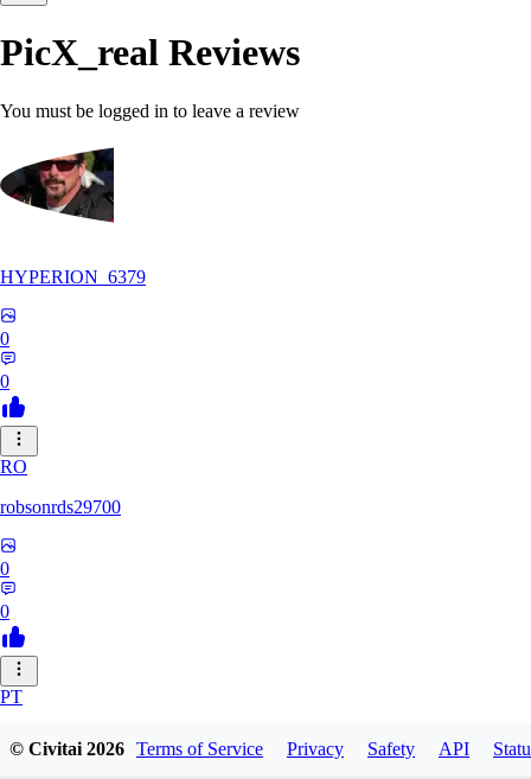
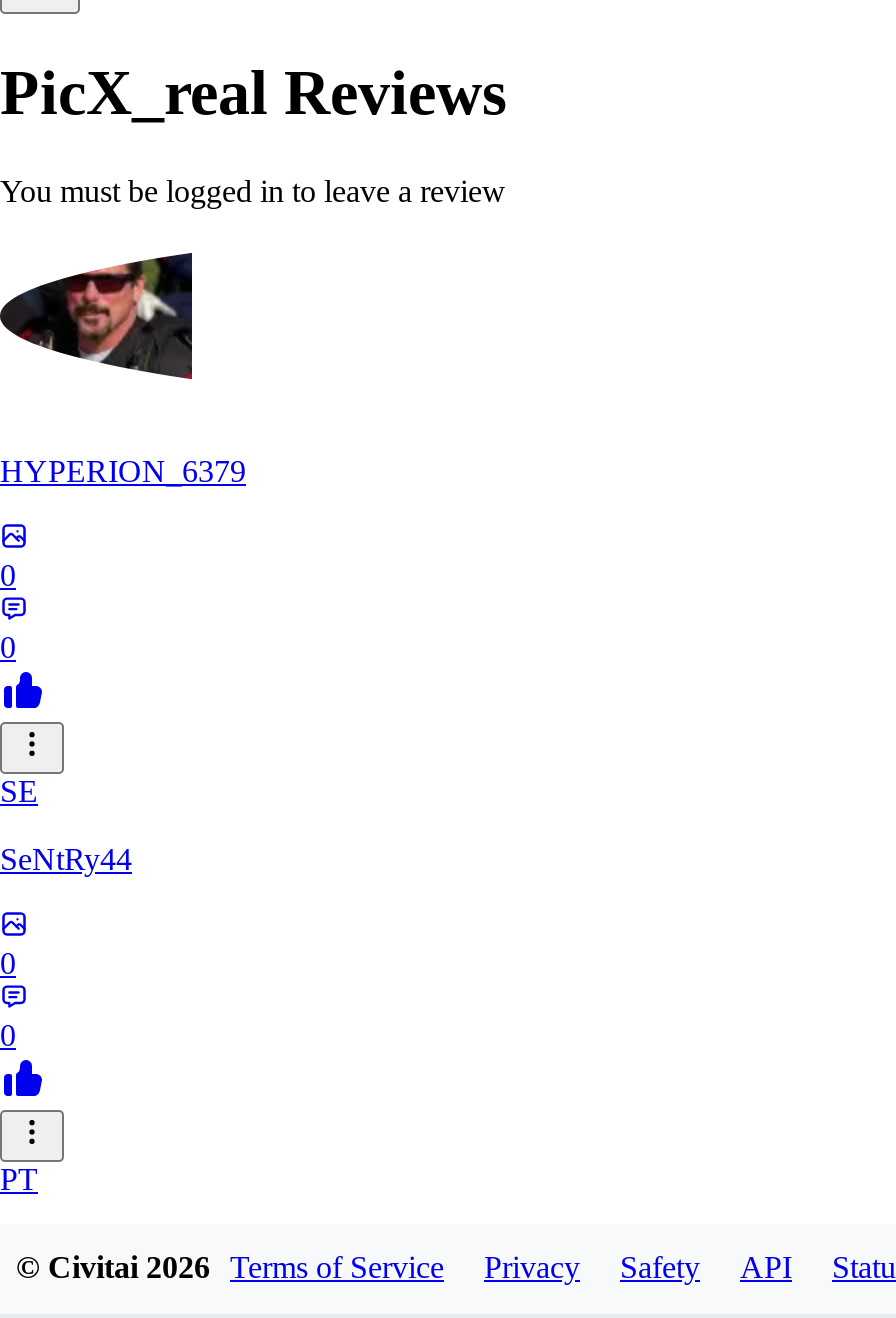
- RO
+ SE

- robsonrds29700
+ SeNtRy44
